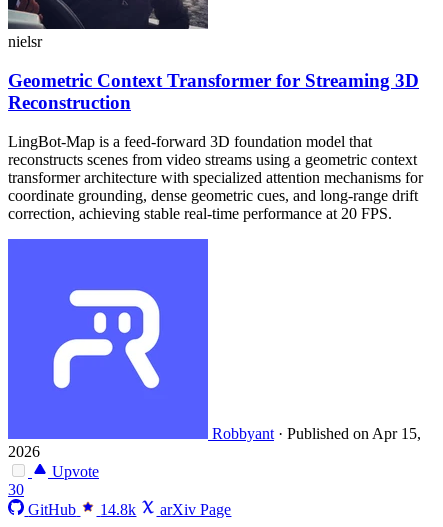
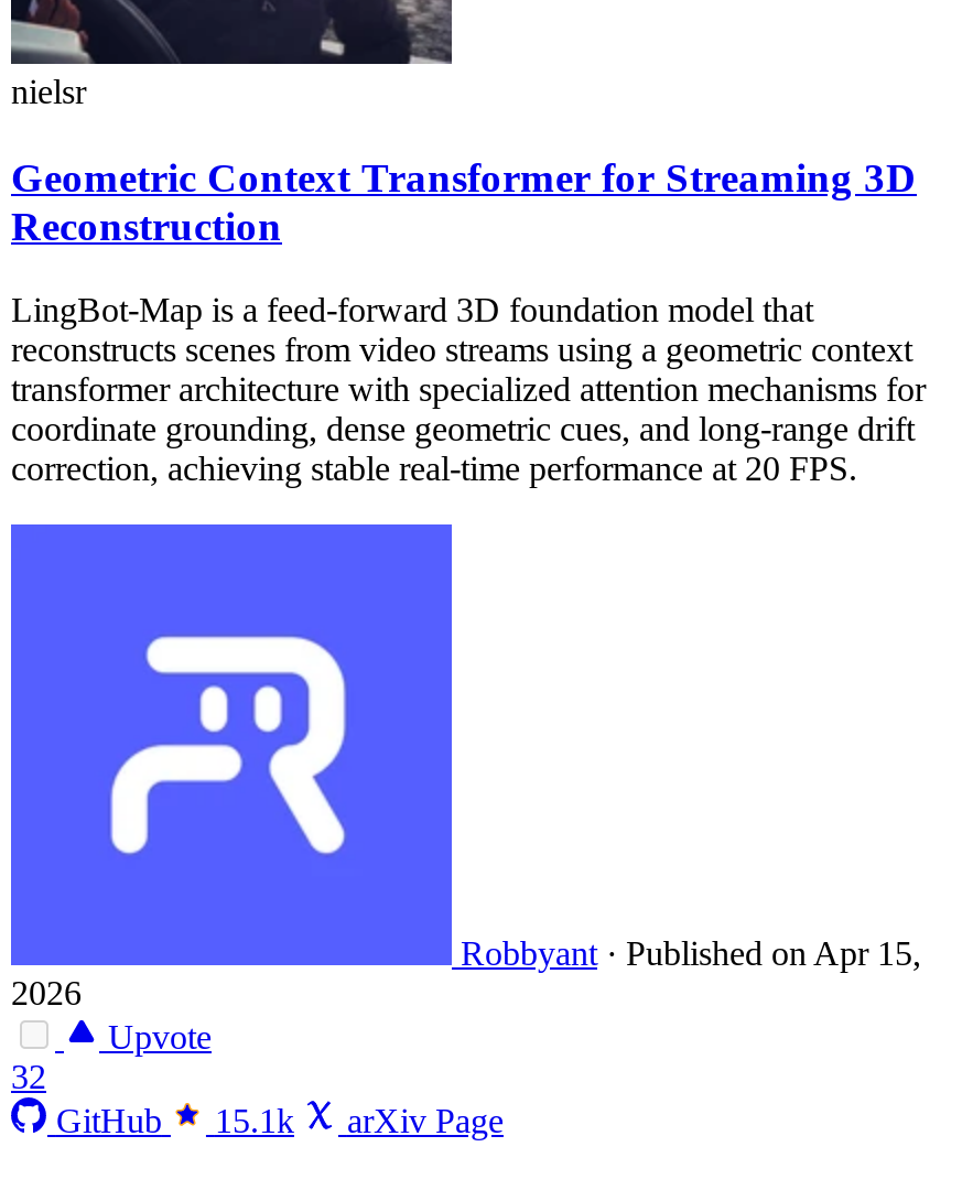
- 30
+ 32

- GitHub 14.8k arXiv Page
+ GitHub 15.1k arXiv Page
